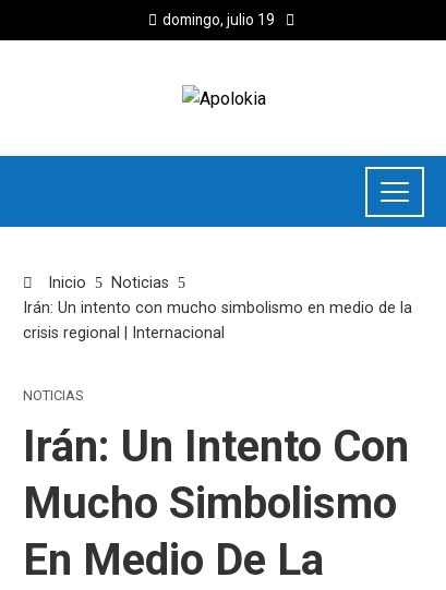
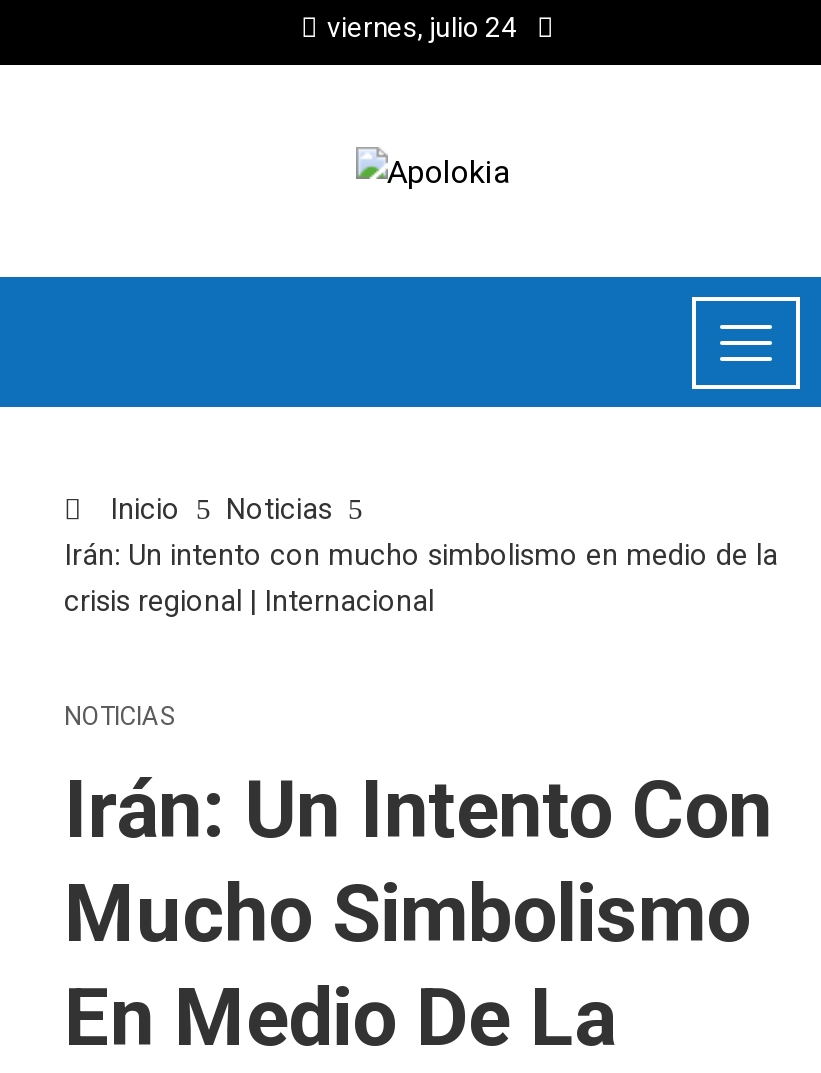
- domingo, julio 19
+ viernes, julio 24
